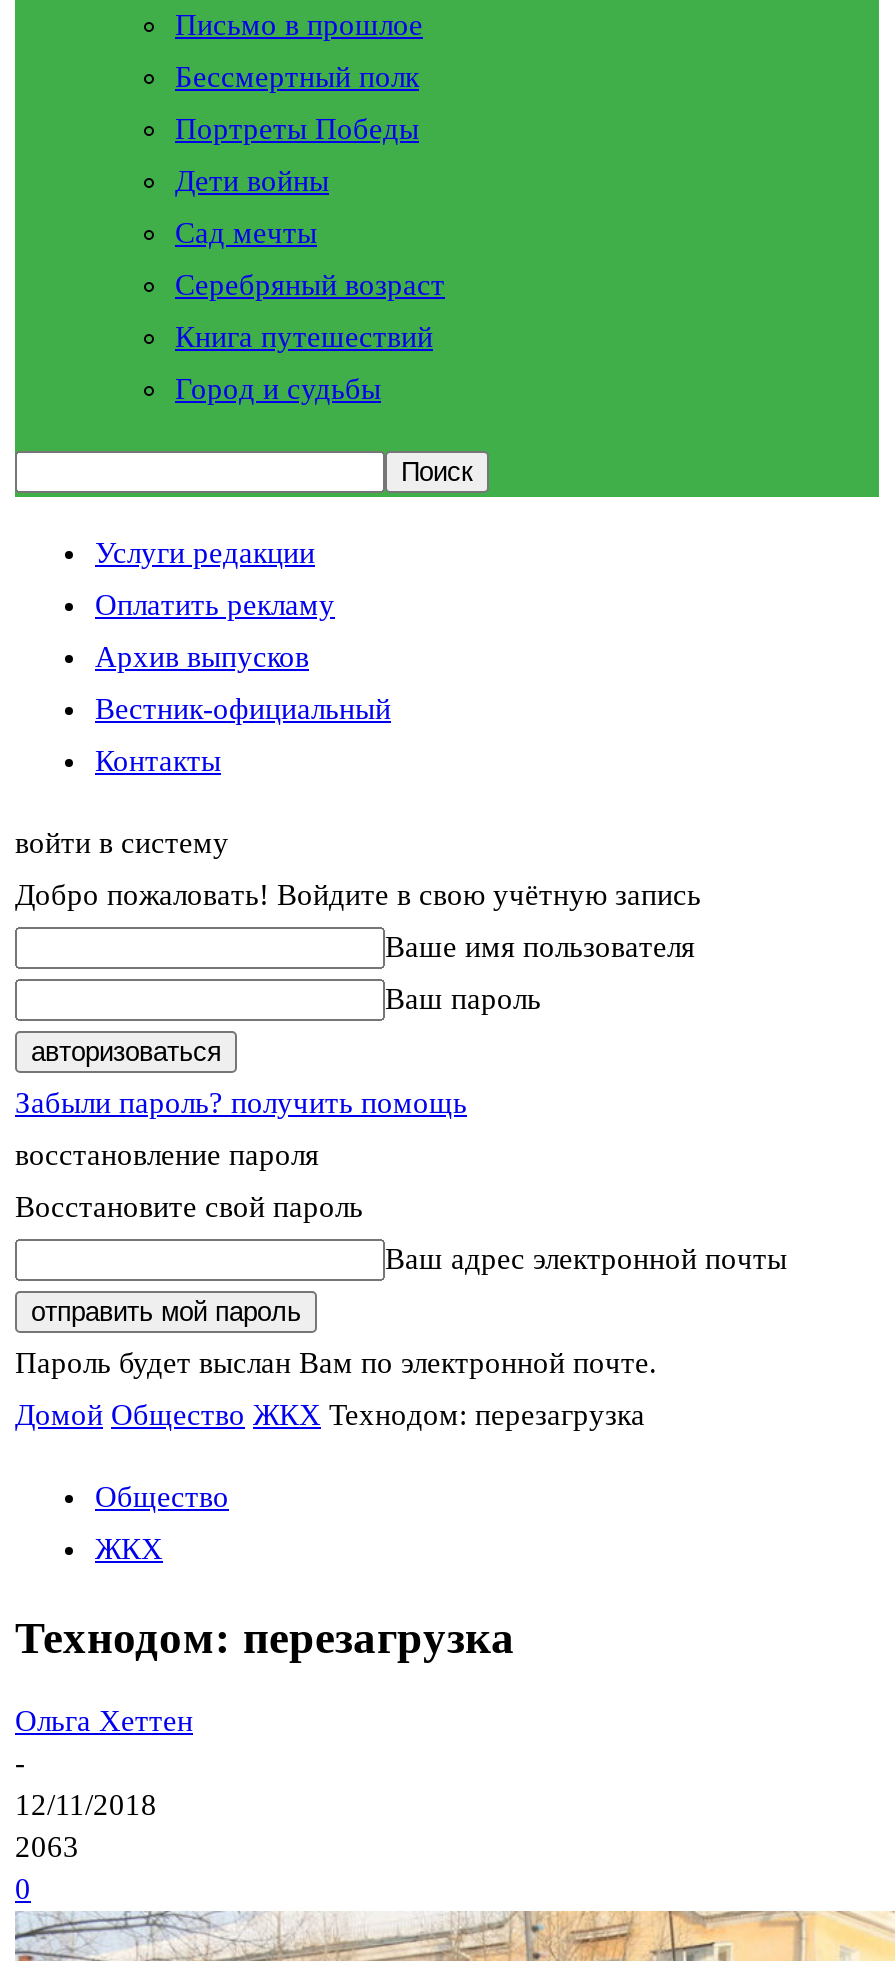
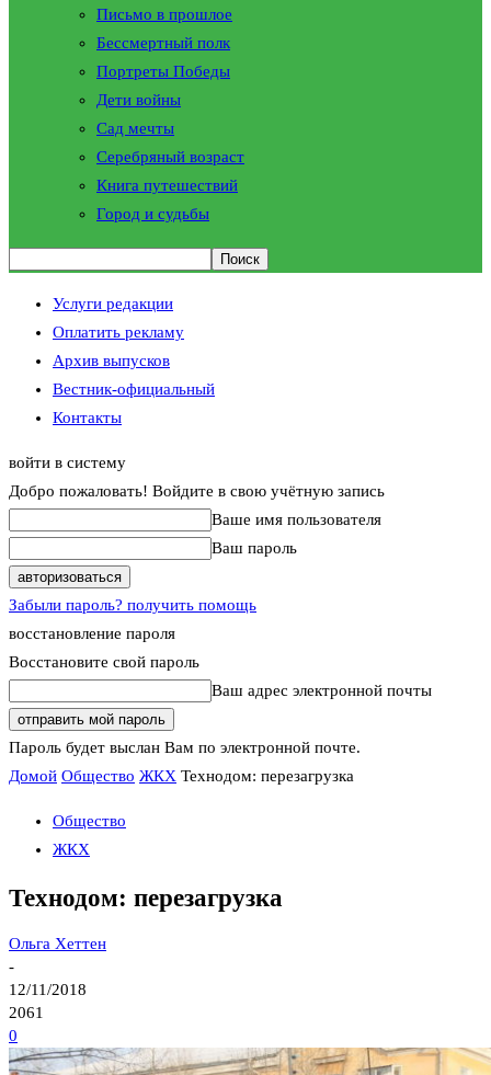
- 2063
+ 2061
